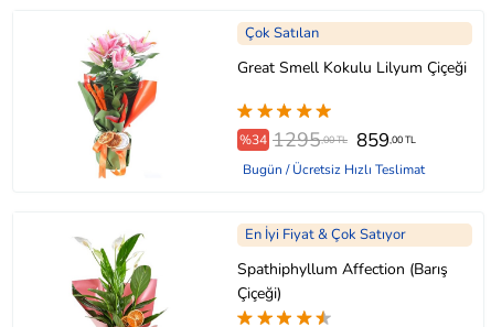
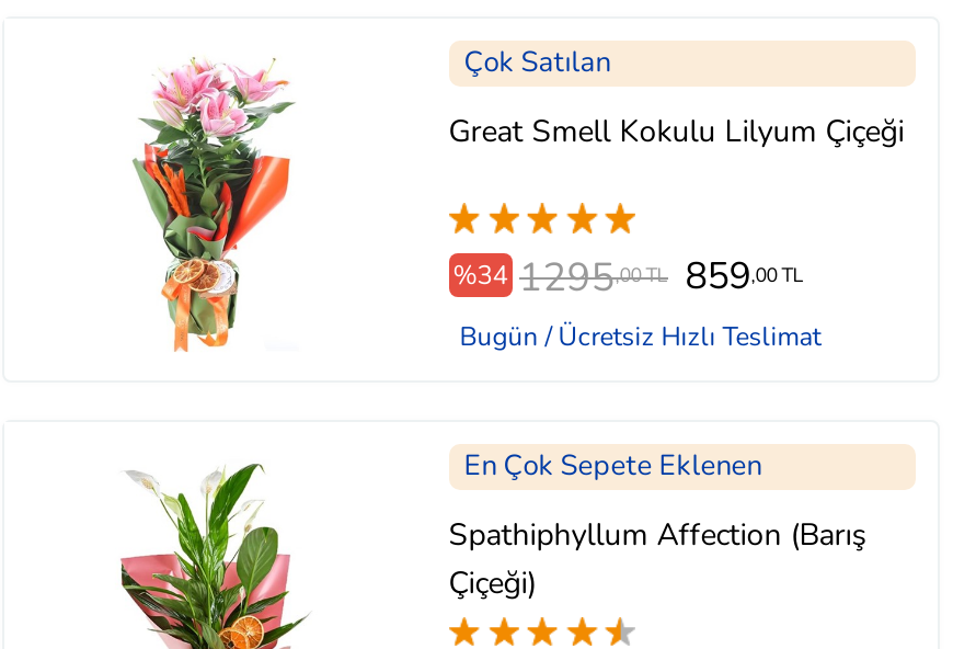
- En İyi Fiyat & Çok Satıyor
+ En Çok Sepete Eklenen
